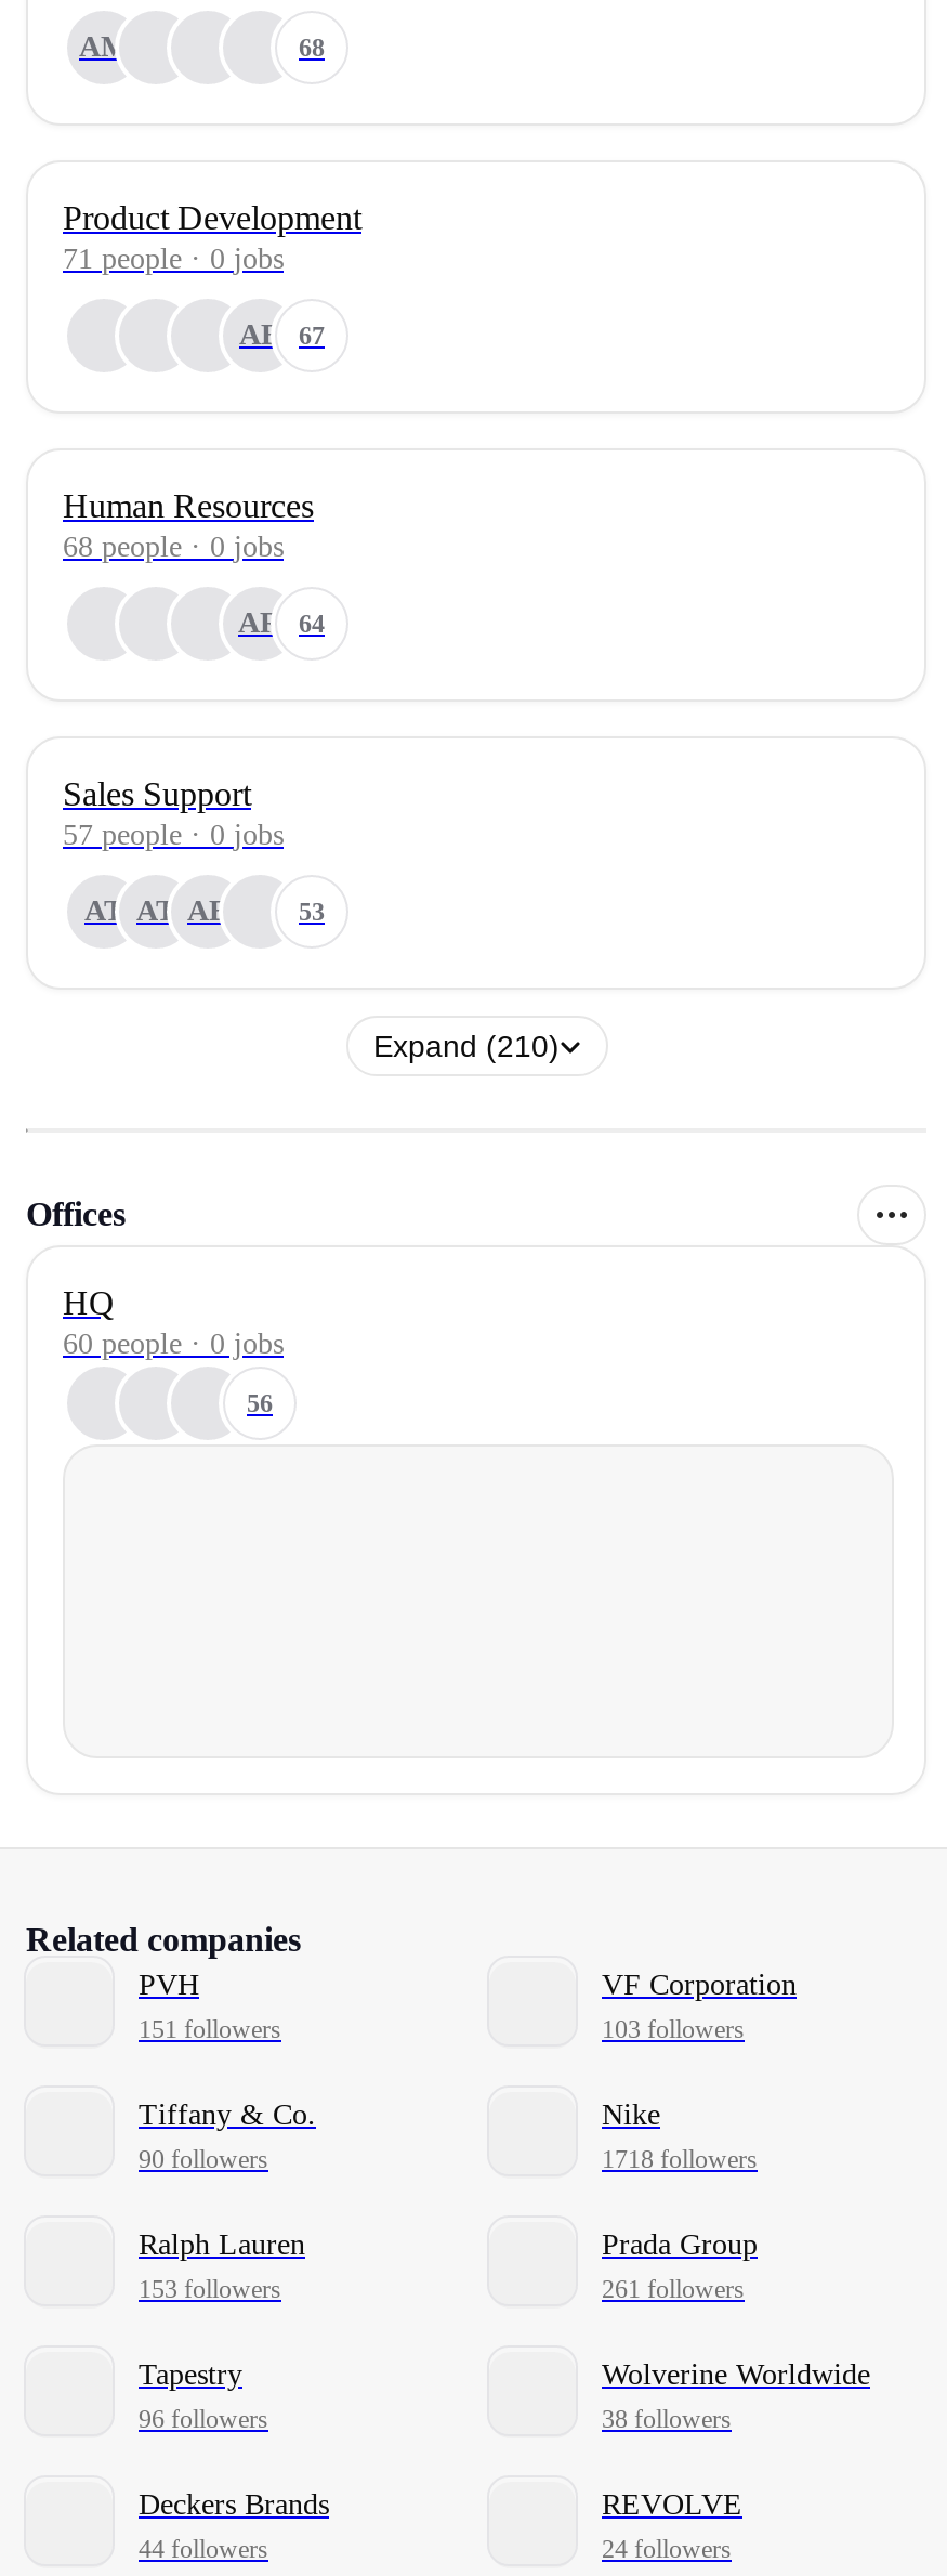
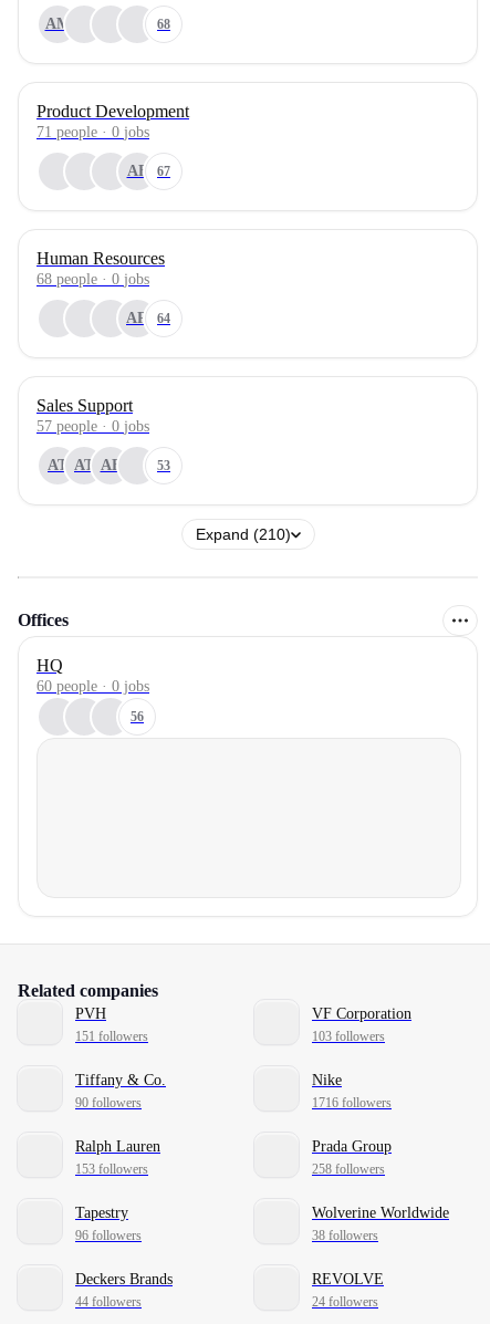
- 1718 followers
+ 1716 followers

- 261 followers
+ 258 followers
